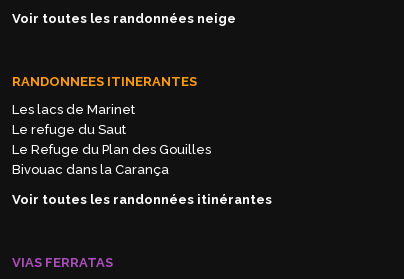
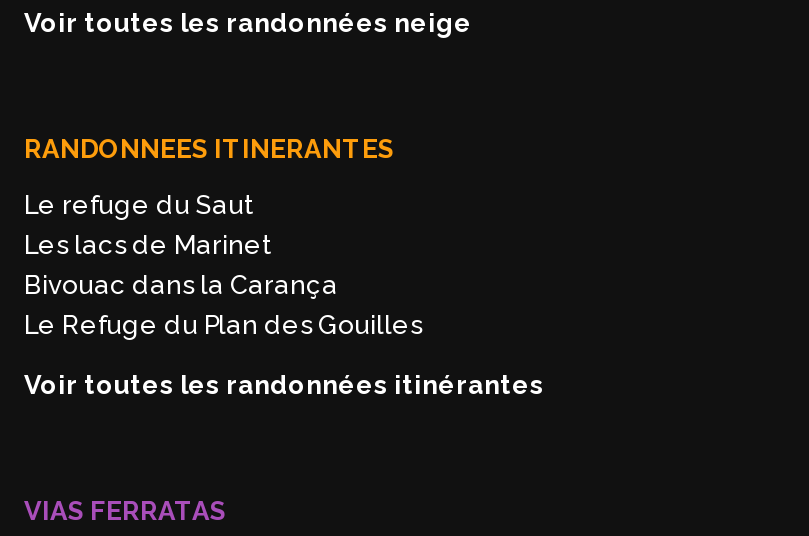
moved down: Les lacs de Marinet

moved up: Le refuge du Saut

moved down: Le Refuge du Plan des Gouilles

moved up: Bivouac dans la Carança
